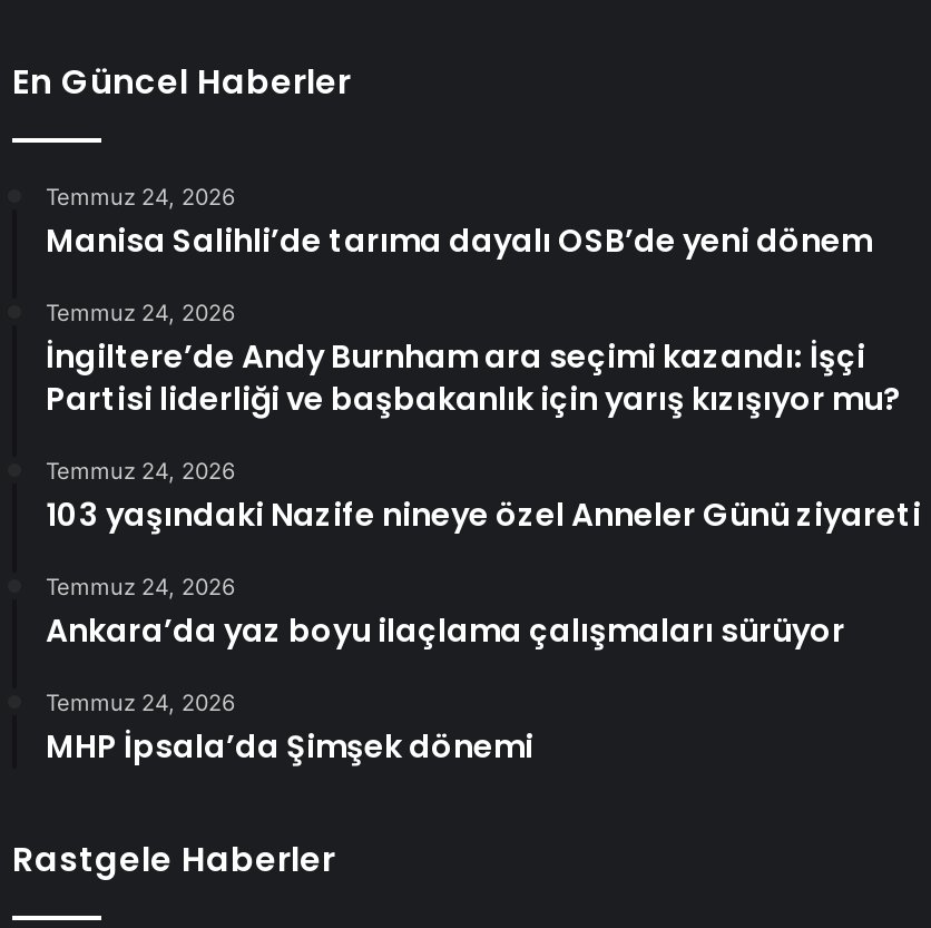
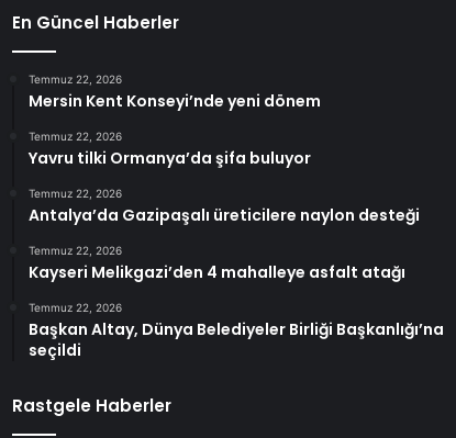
- Temmuz 24, 2026
- Manisa Salihli’de tarıma dayalı OSB’de yeni dönem
+ Temmuz 22, 2026
+ Mersin Kent Konseyi’nde yeni dönem

- Temmuz 24, 2026
- İngiltere’de Andy Burnham ara seçimi kazandı: İşçi
- Partisi liderliği ve başbakanlık için yarış kızışıyor mu?
+ Temmuz 22, 2026
+ Yavru tilki Ormanya’da şifa buluyor

- Temmuz 24, 2026
- 103 yaşındaki Nazife nineye özel Anneler Günü ziyareti
+ Temmuz 22, 2026
+ Antalya’da Gazipaşalı üreticilere naylon desteği

- Temmuz 24, 2026
- Ankara’da yaz boyu ilaçlama çalışmaları sürüyor
+ Temmuz 22, 2026
+ Kayseri Melikgazi’den 4 mahalleye asfalt atağı

- Temmuz 24, 2026
- MHP İpsala’da Şimşek dönemi
+ Temmuz 22, 2026
+ Başkan Altay, Dünya Belediyeler Birliği Başkanlığı’na
+ seçildi
